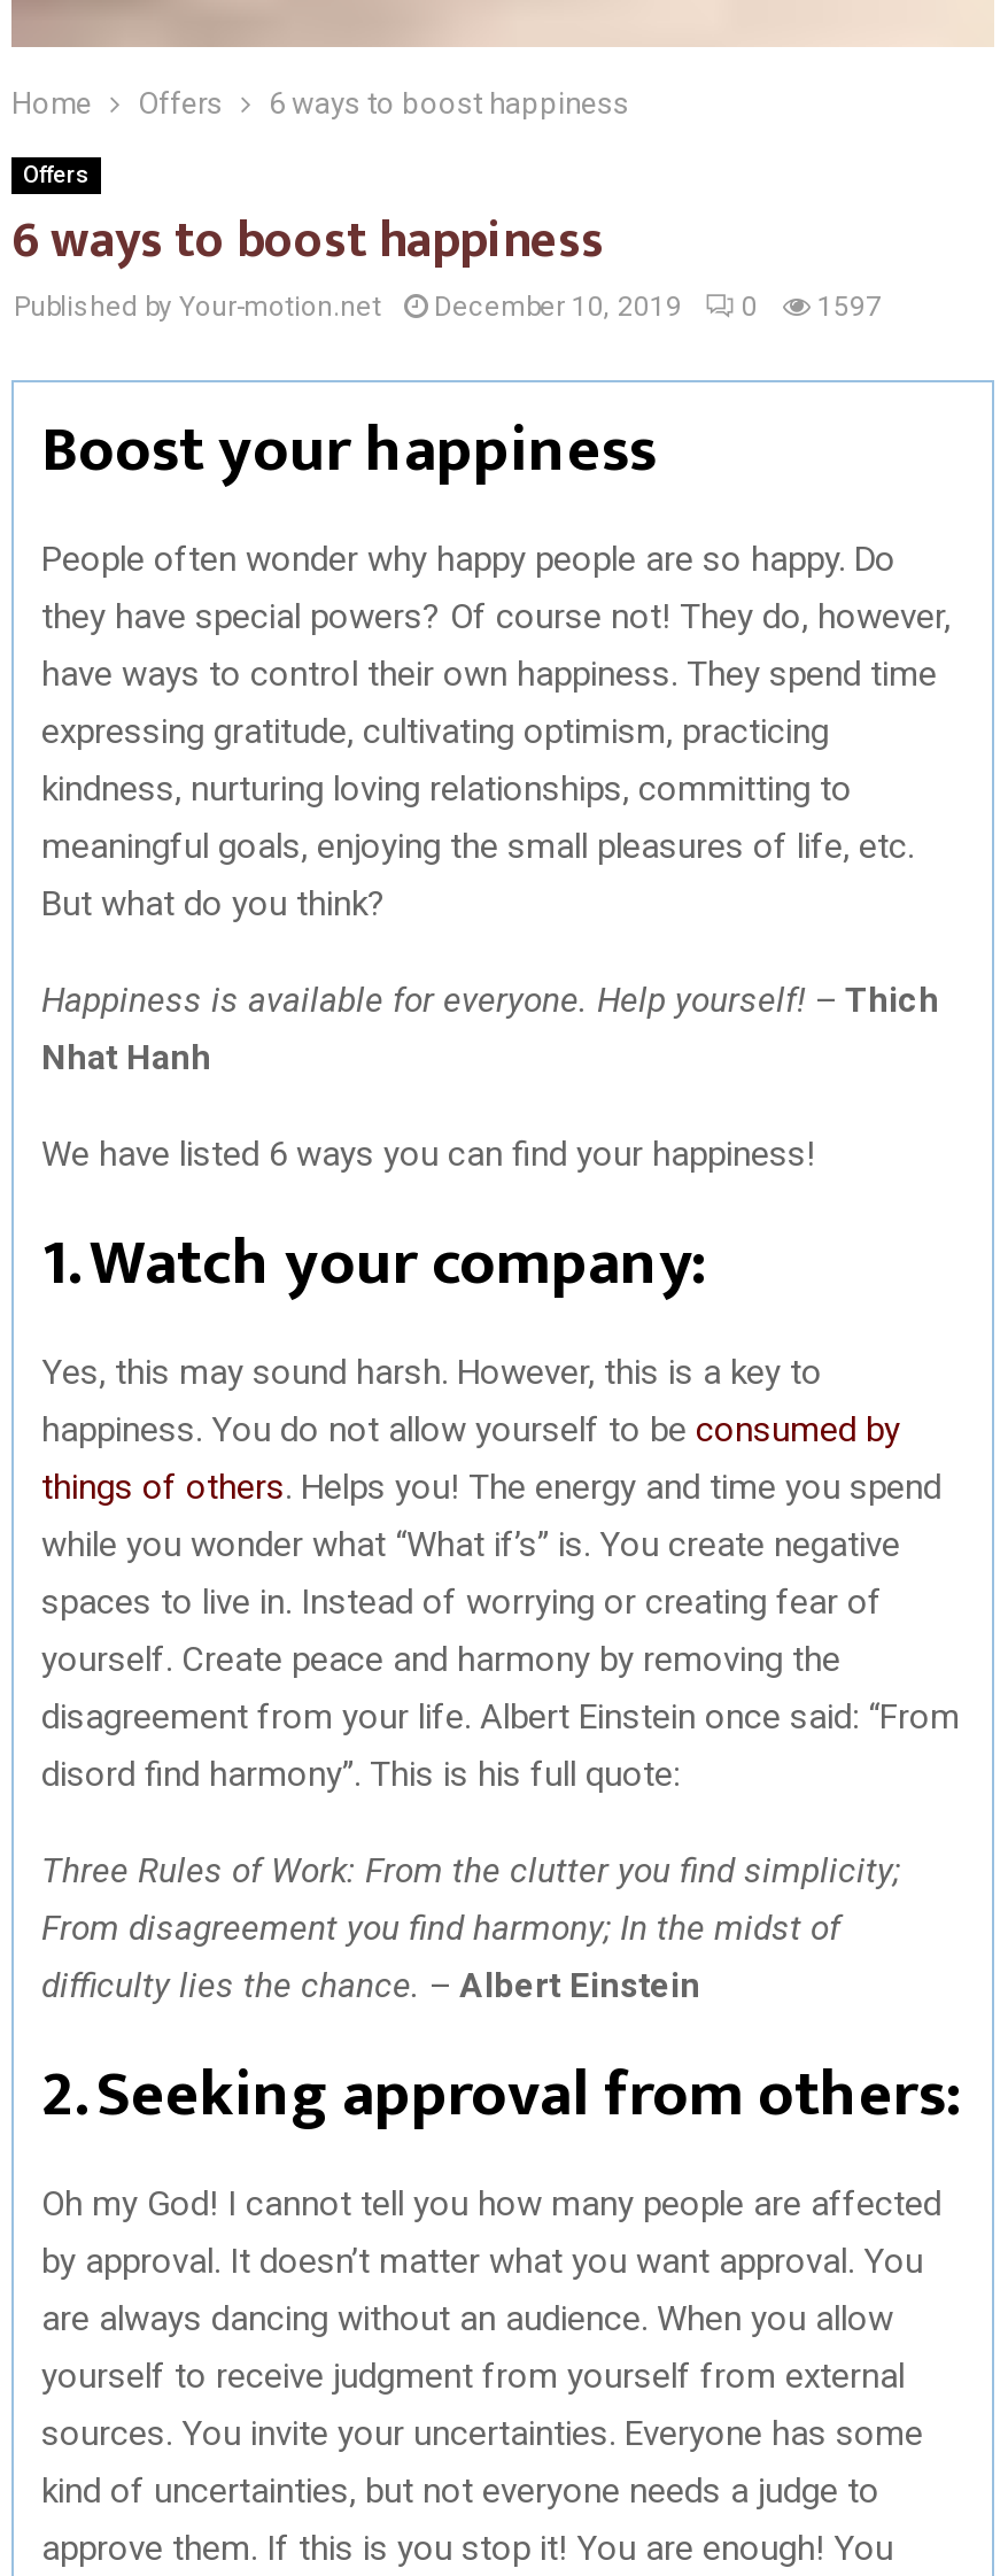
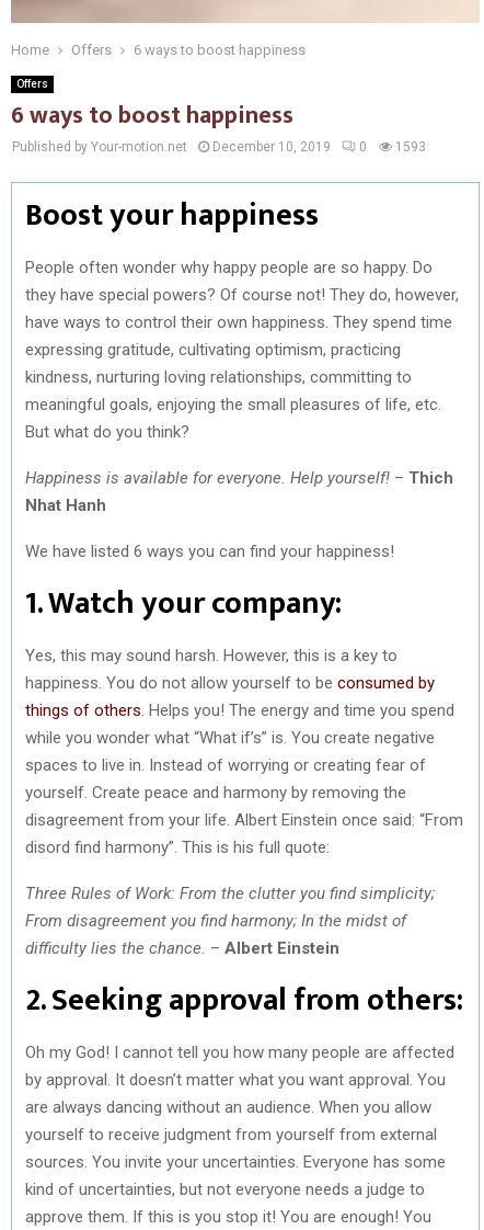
- Published by Your-motion.net December 10, 2019 0 1597
+ Published by Your-motion.net December 10, 2019 0 1593
